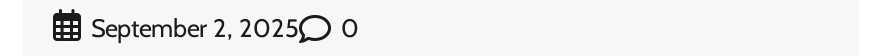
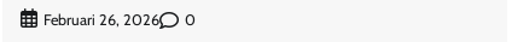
- September 2, 2025
+ Februari 26, 2026
